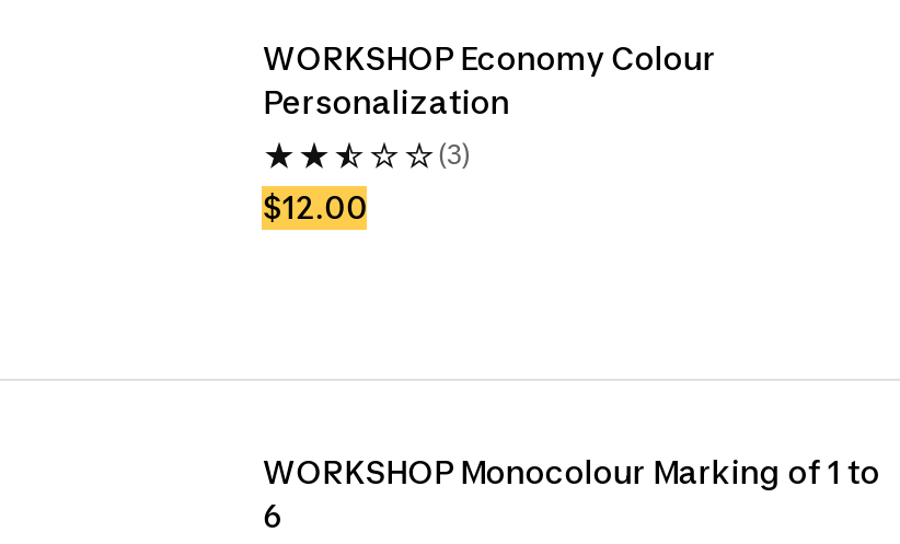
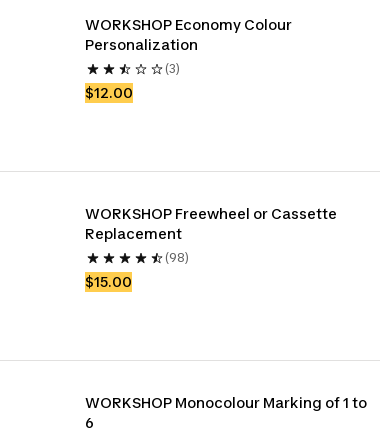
+ WORKSHOP Freewheel or Cassette
+ Replacement
+ (98)
+ $15.00
